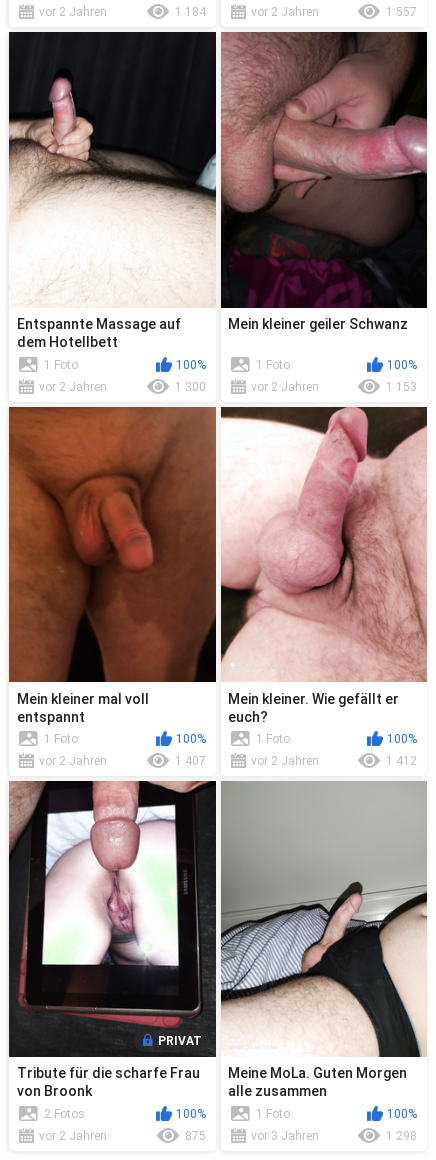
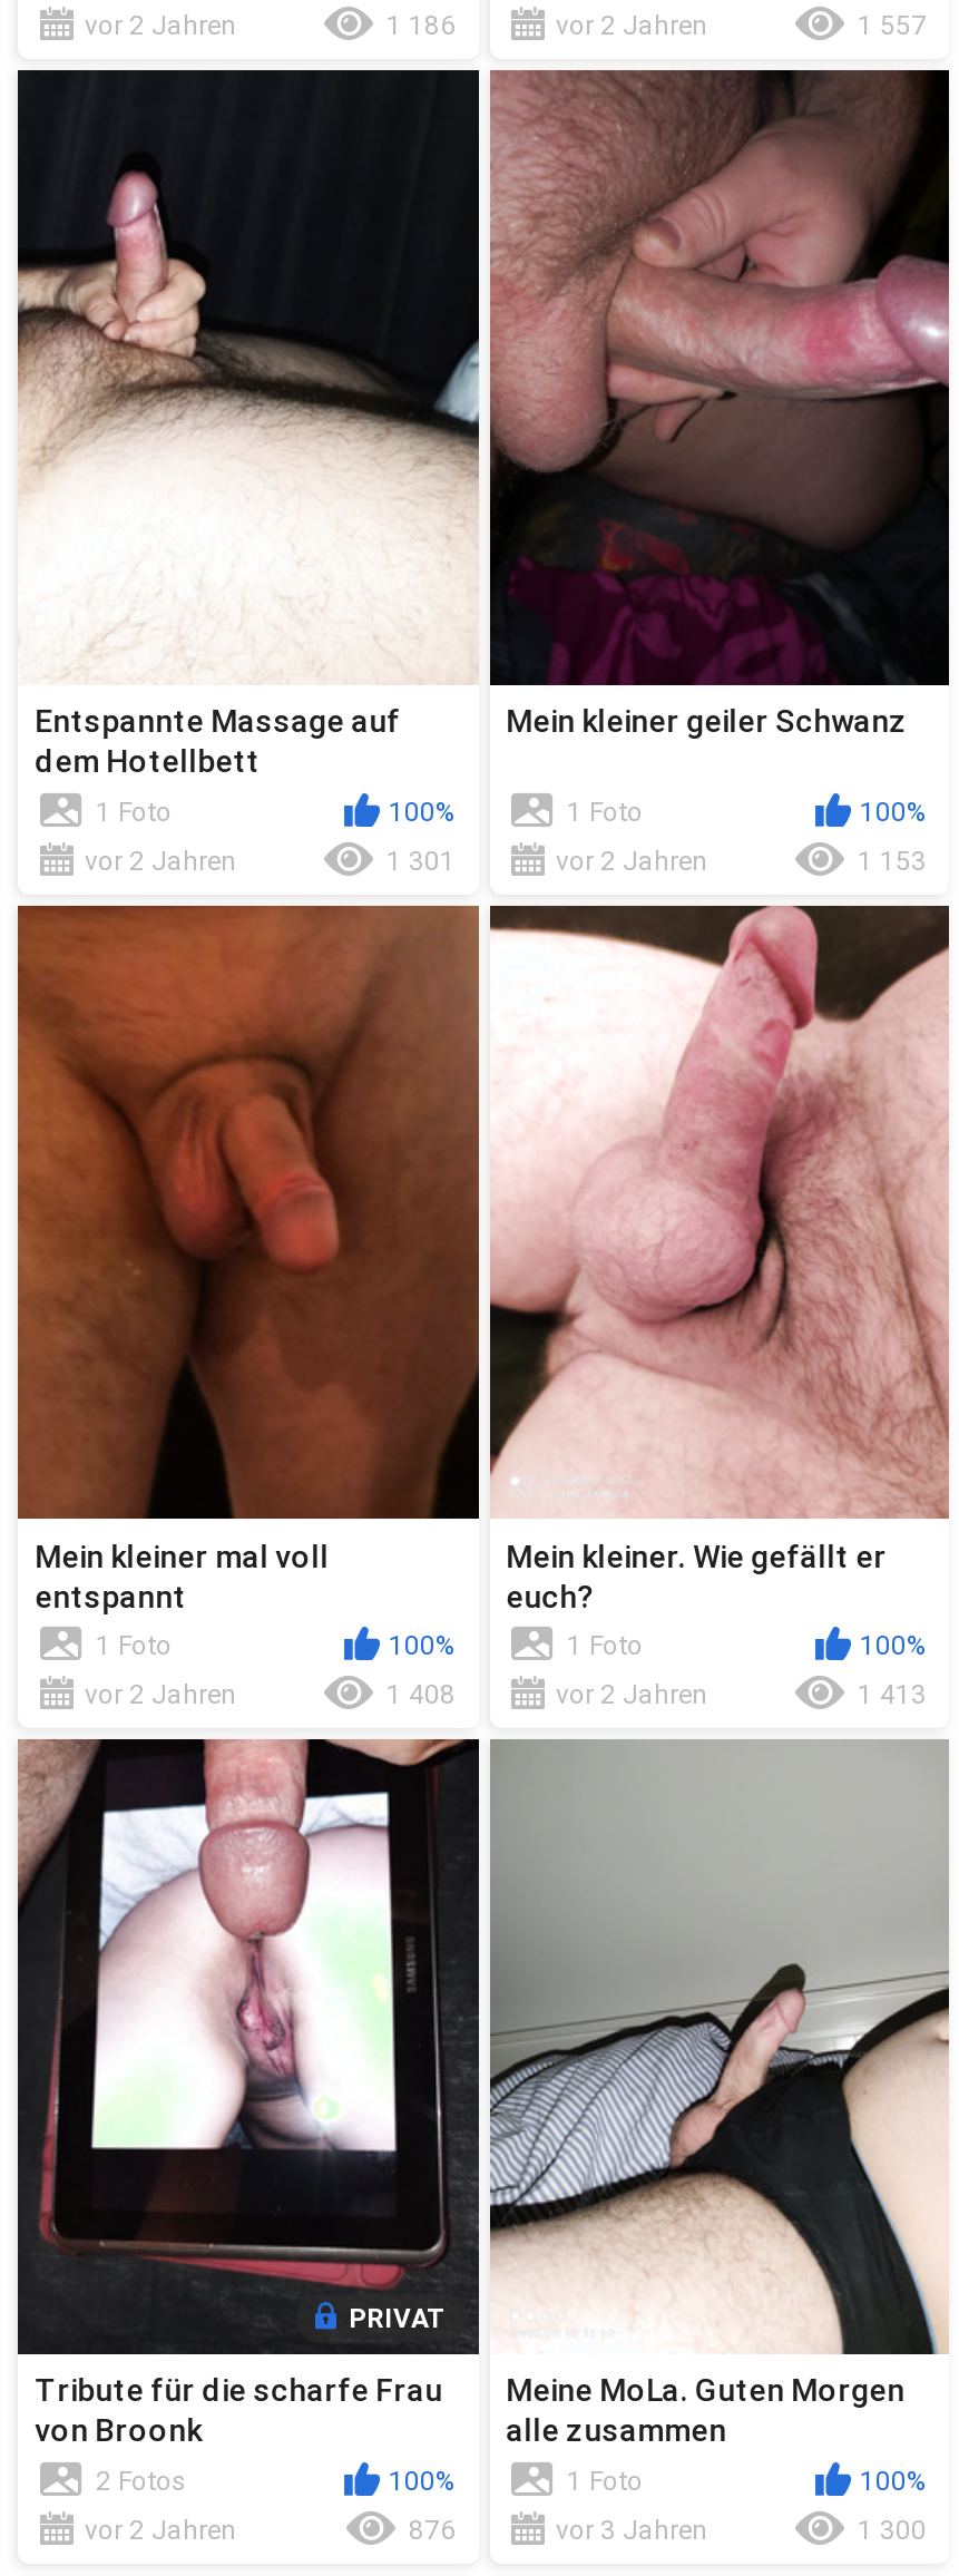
- 1 184
+ 1 186

- 1 300
+ 1 301

- 1 407
+ 1 408

- 1 412
+ 1 413

- 875
+ 876

- 1 298
+ 1 300
